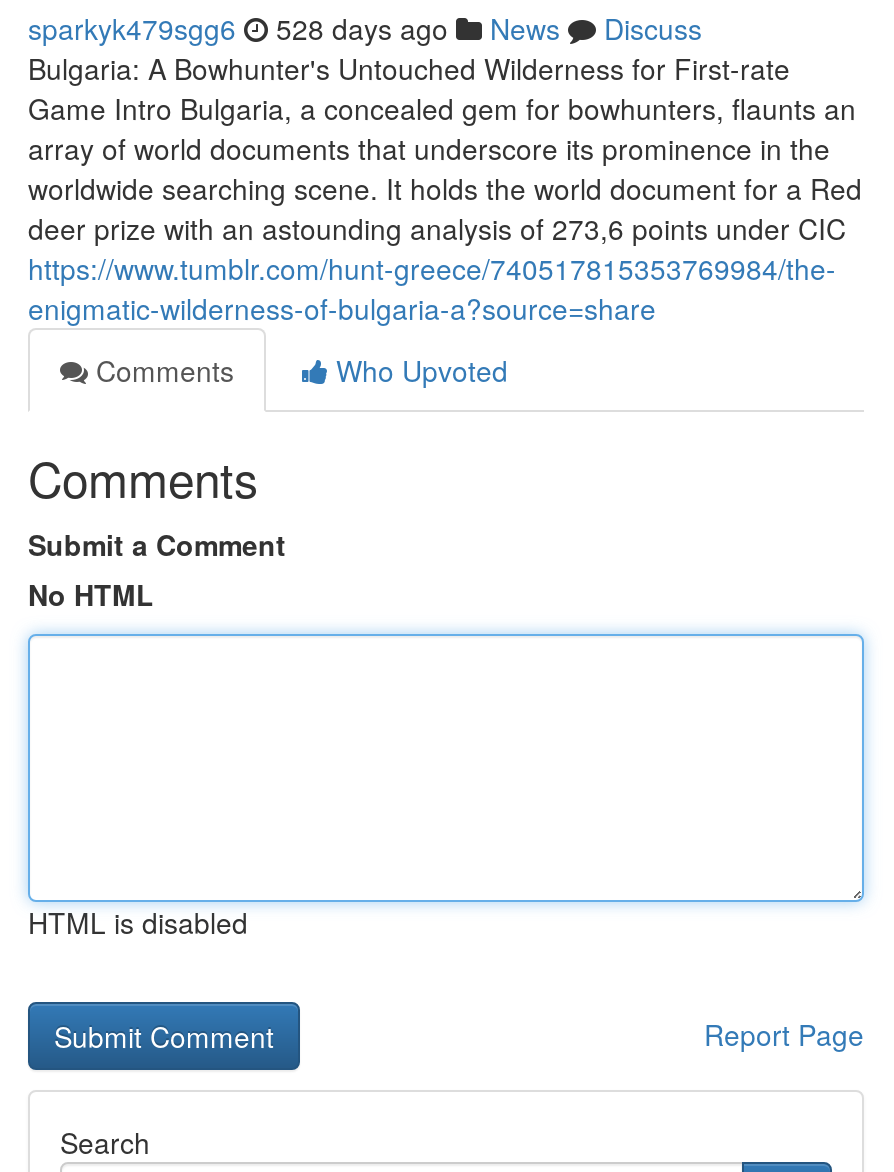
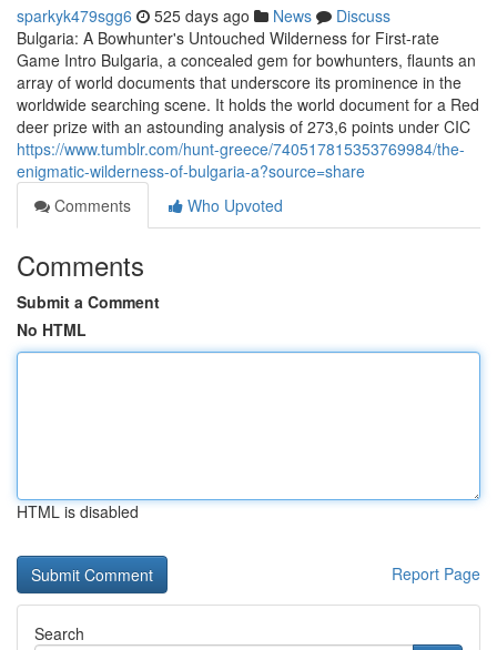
- sparkyk479sgg6 528 days ago News Discuss
+ sparkyk479sgg6 525 days ago News Discuss
